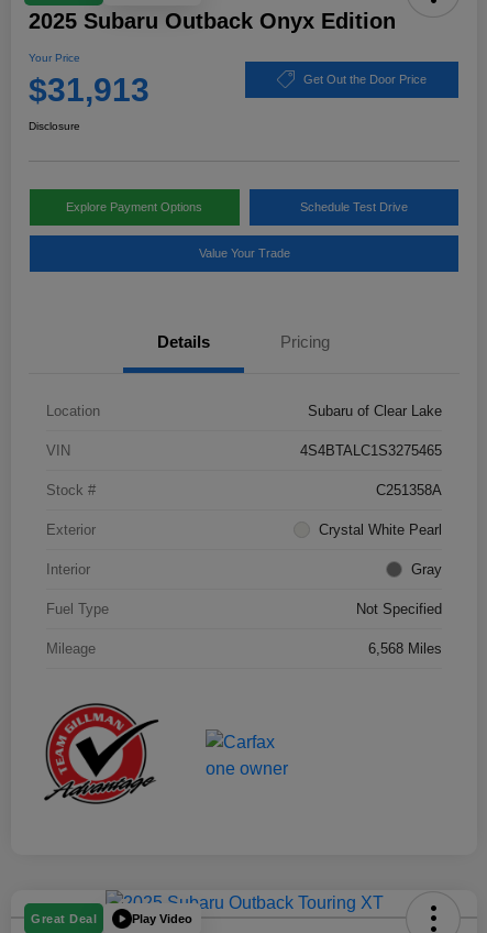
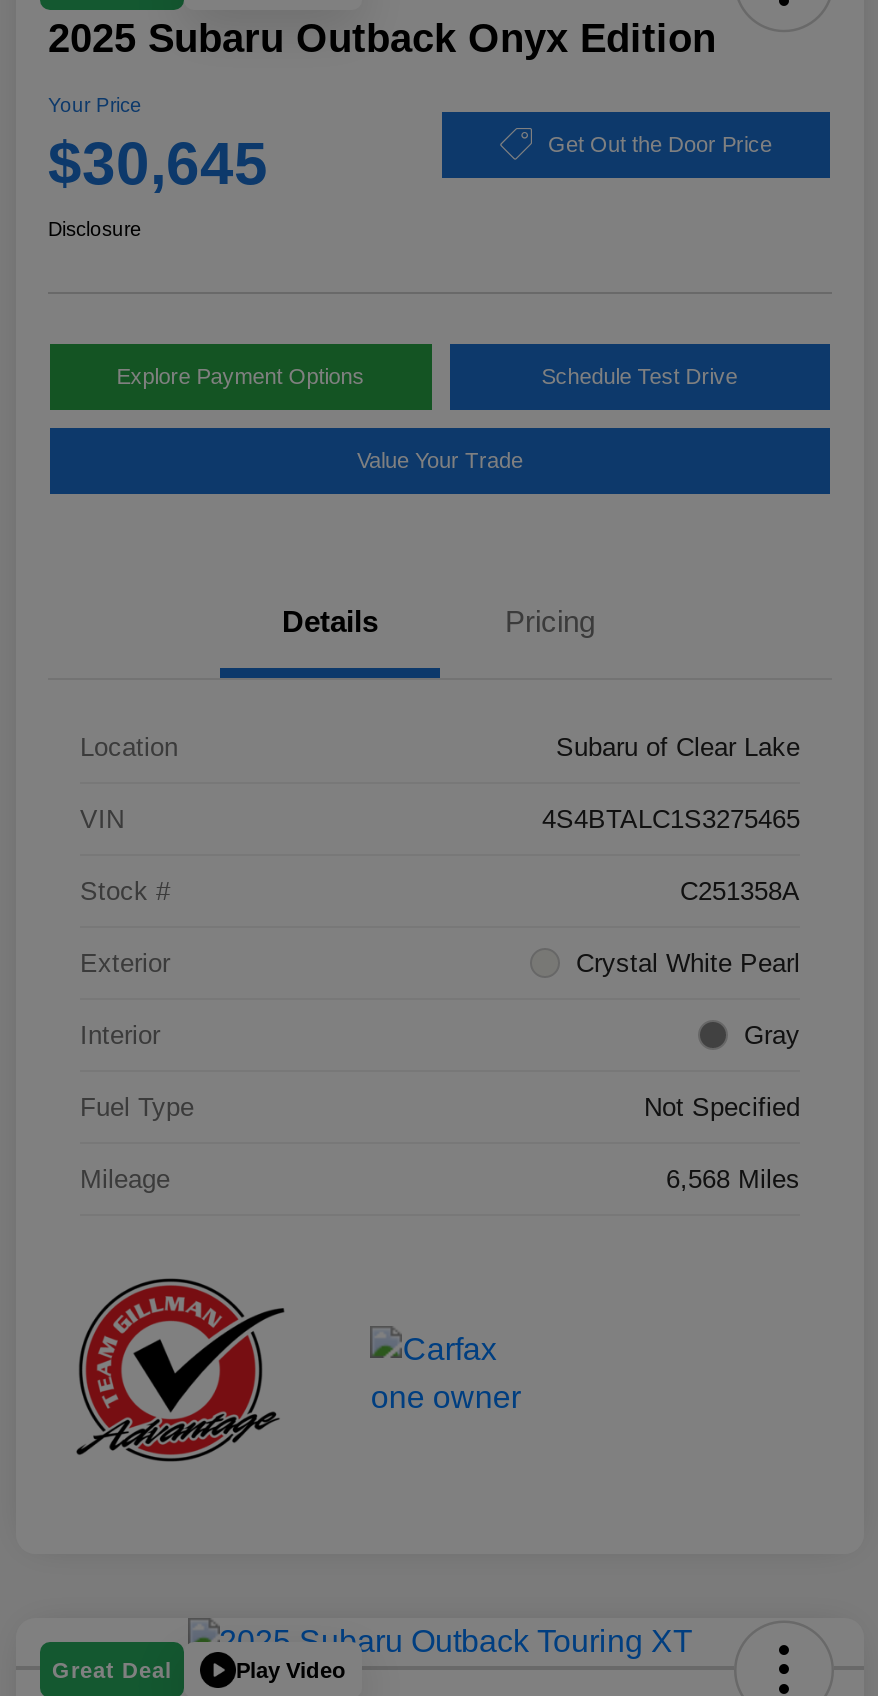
- $31,913
+ $30,645
